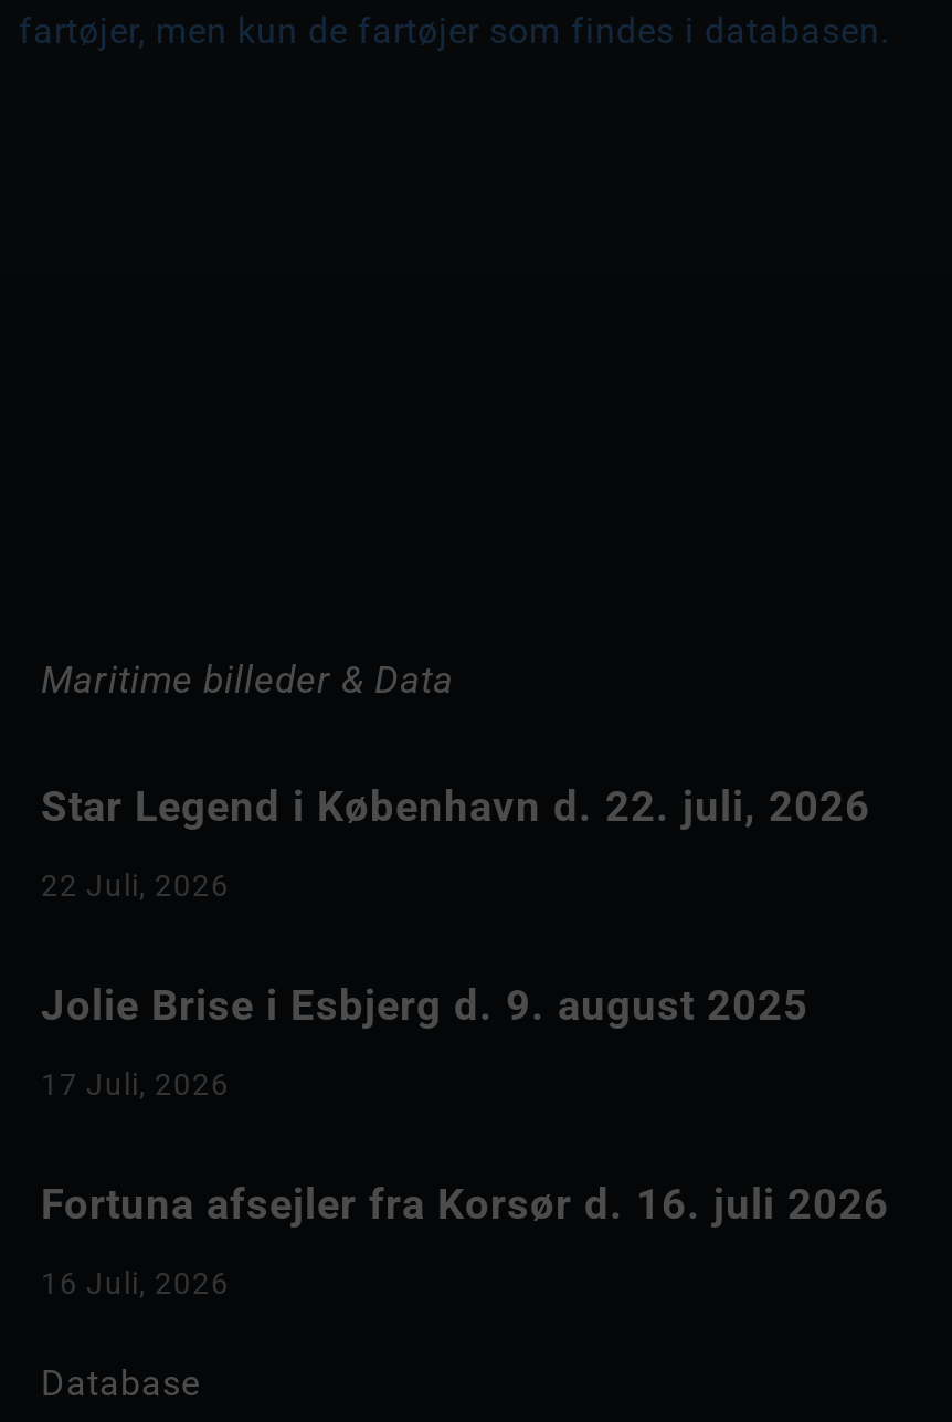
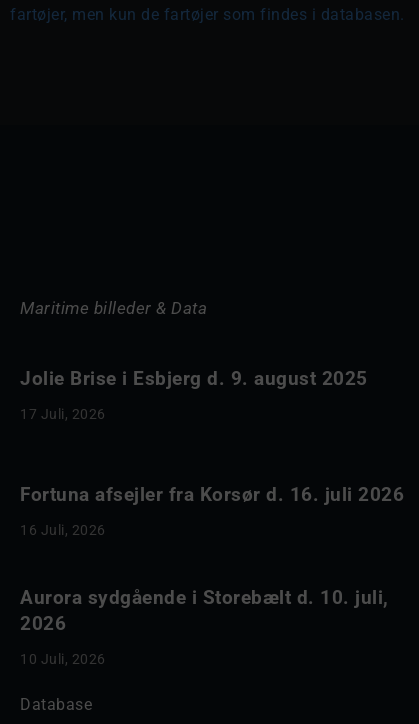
- Star Legend i København d. 22. juli, 2026
- 22 Juli, 2026

moved up: Jolie Brise i Esbjerg d. 9. august 2025 | 17 Juli, 2026

moved up: Fortuna afsejler fra Korsør d. 16. juli 2026 | 16 Juli, 2026

+ Aurora sydgående i Storebælt d. 10. juli,
+ 2026
+ 10 Juli, 2026
